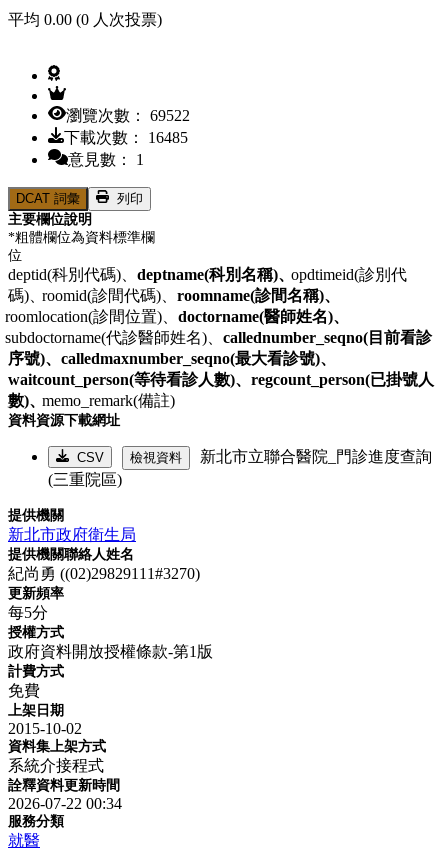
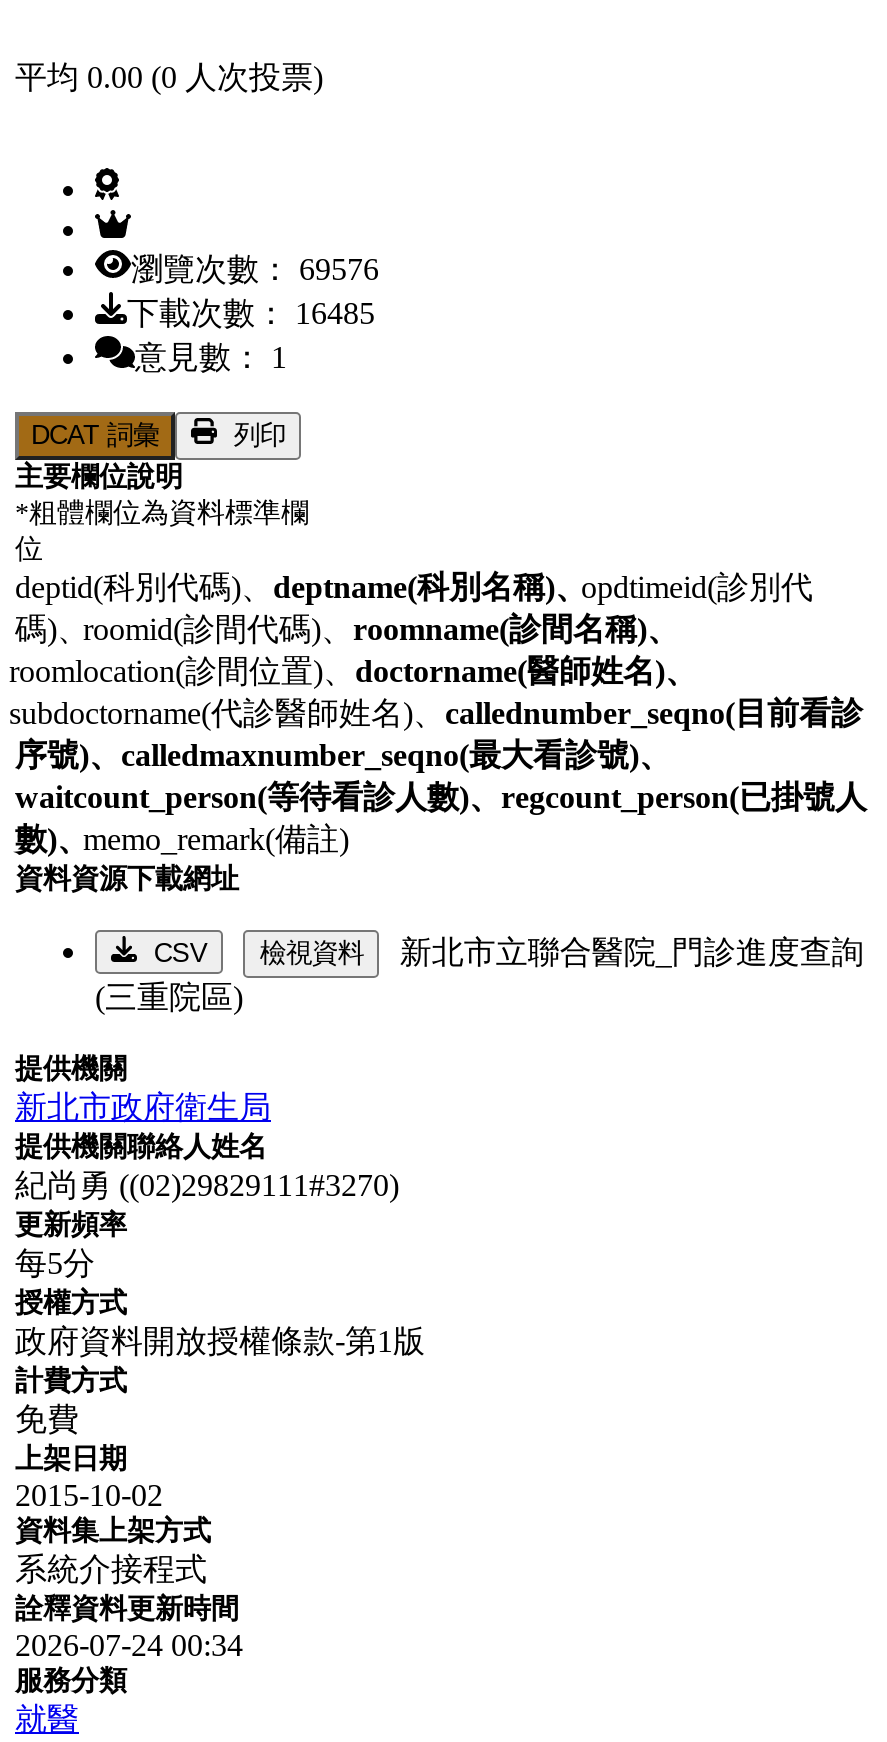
- 瀏覽次數： 69522
+ 瀏覽次數： 69576

- 2026-07-22 00:34
+ 2026-07-24 00:34
